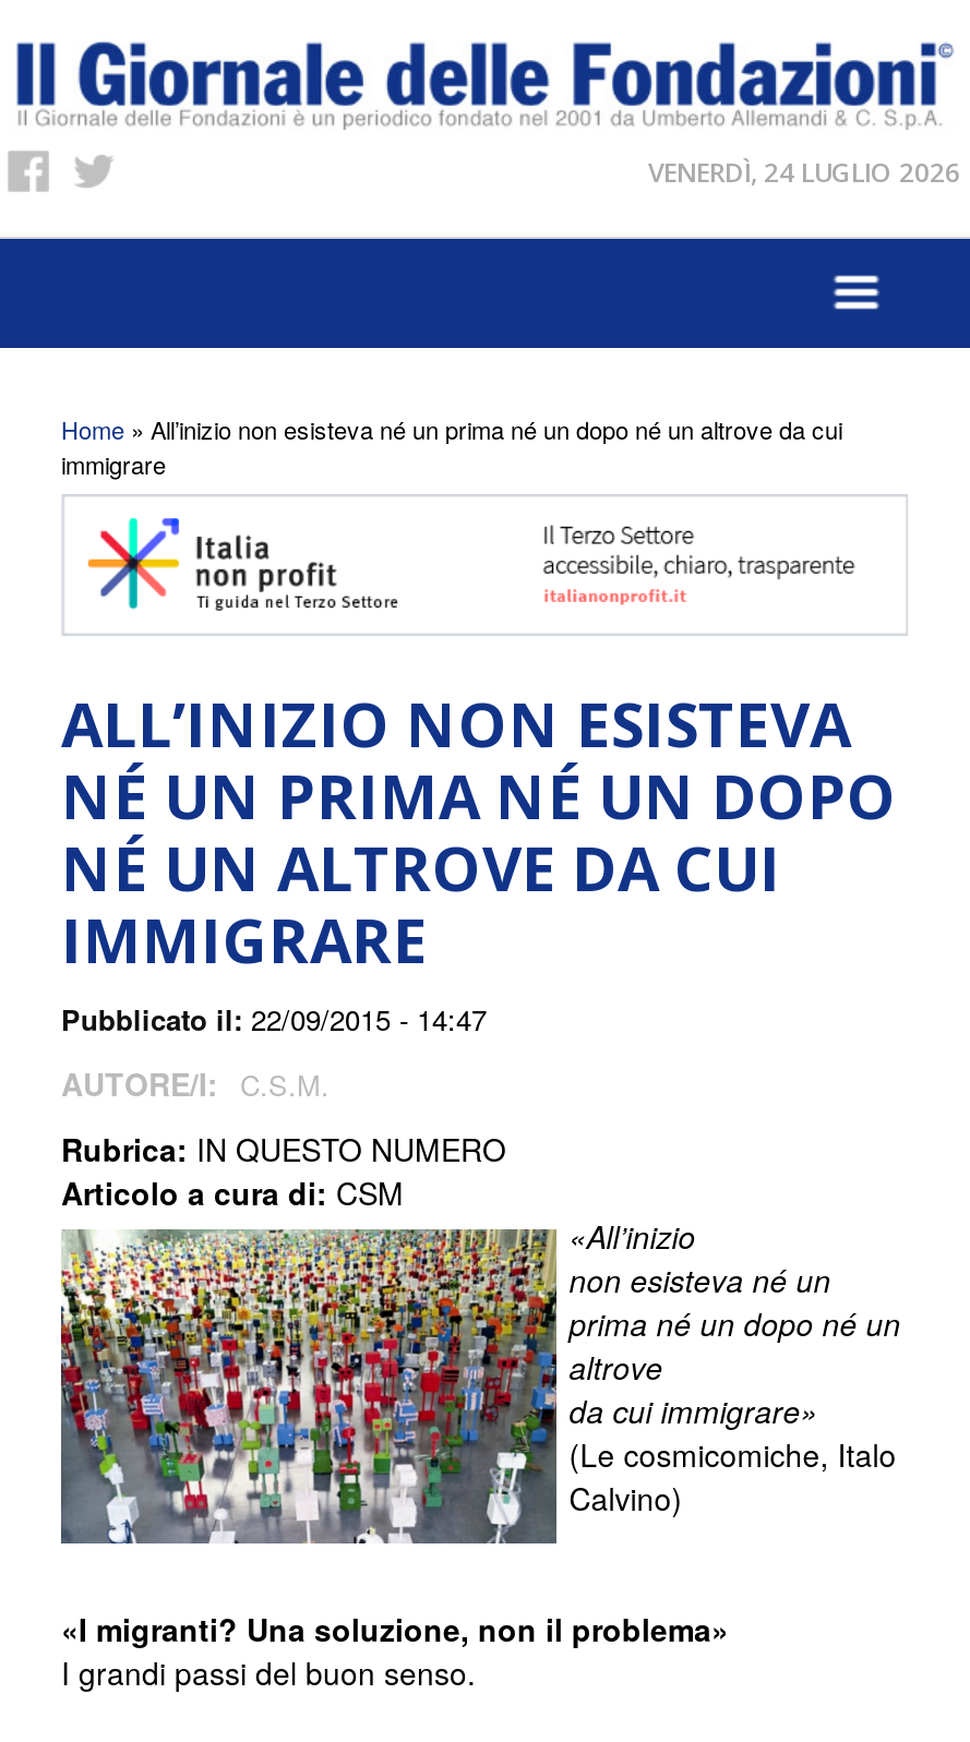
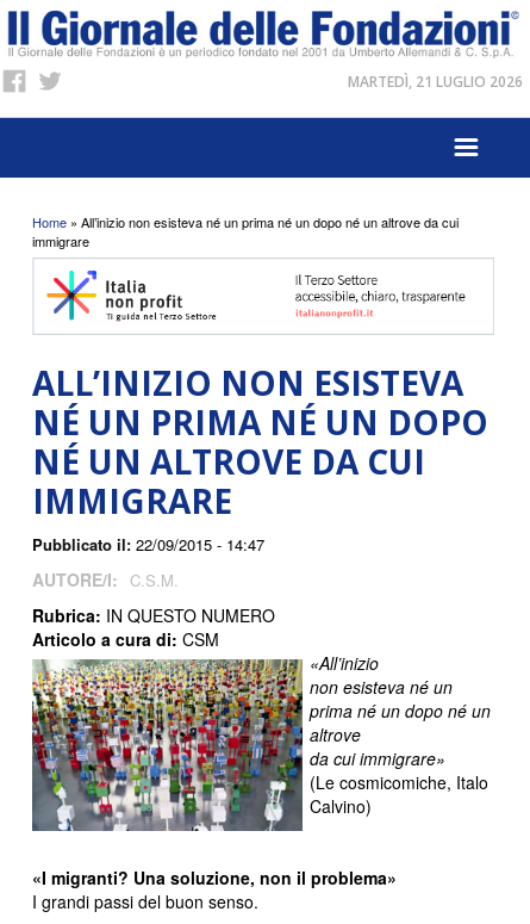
- VENERDÌ, 24 LUGLIO 2026
+ MARTEDÌ, 21 LUGLIO 2026
